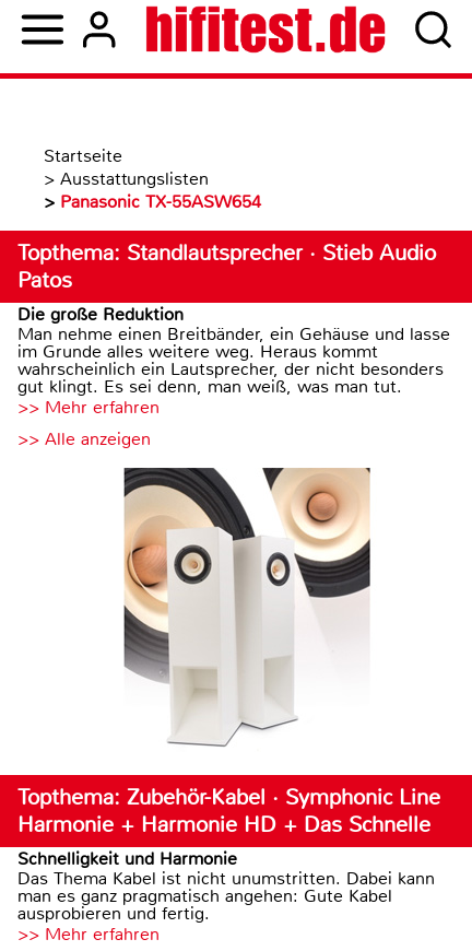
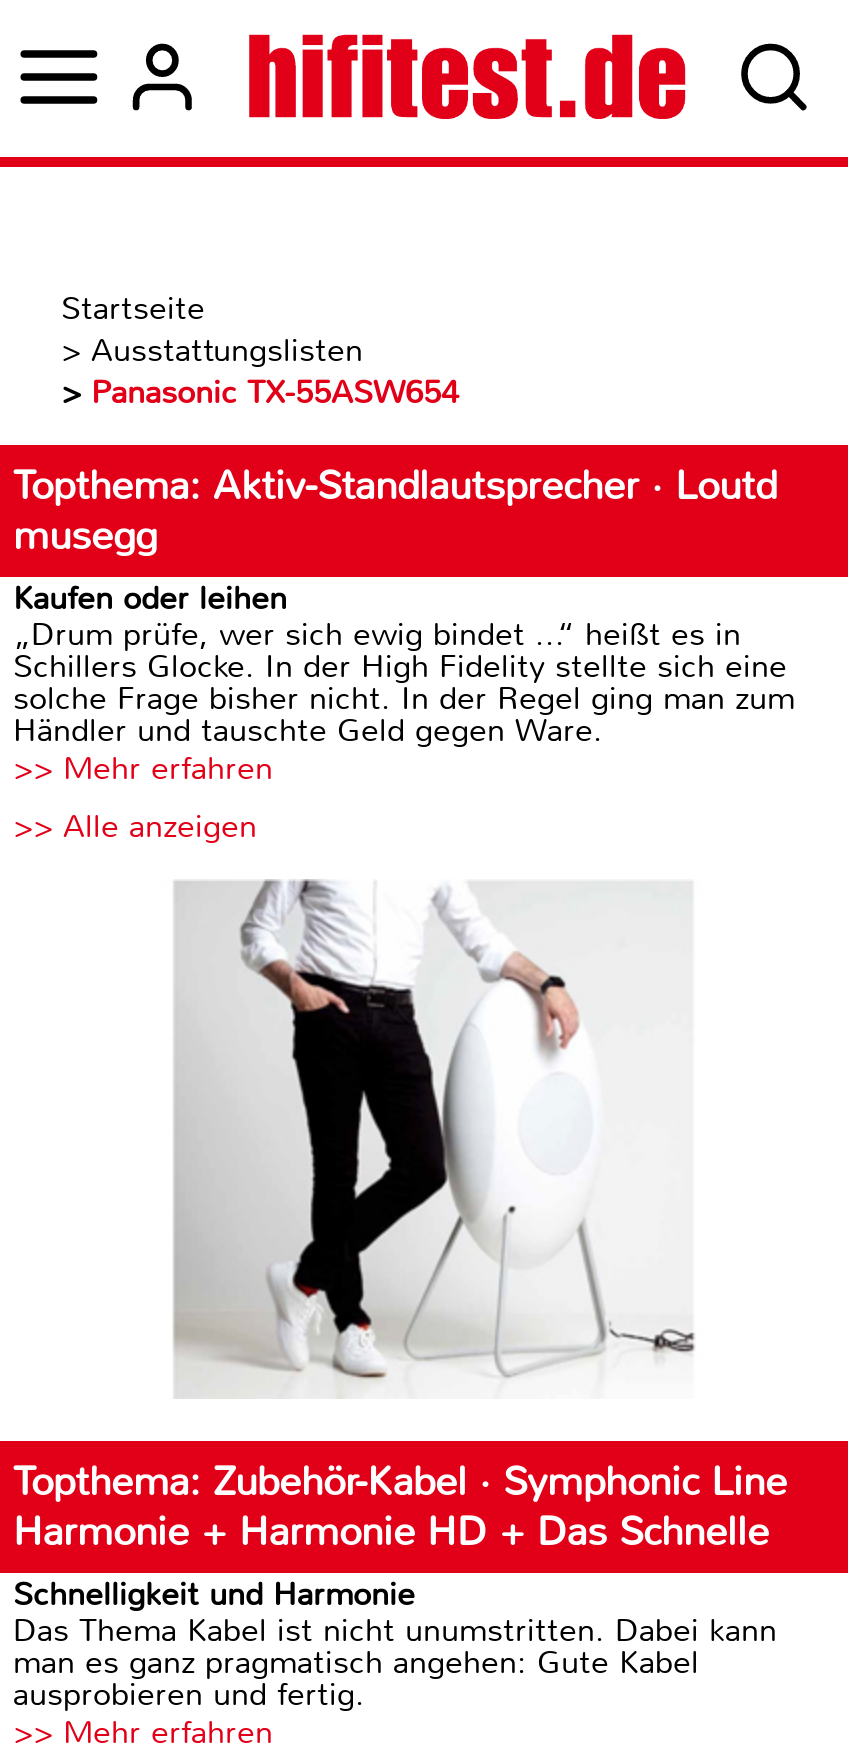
- Topthema: Standlautsprecher · Stieb Audio
- Patos
- Die große Reduktion
- Man nehme einen Breitbänder, ein Gehäuse und lasse
- im Grunde alles weitere weg. Heraus kommt
- wahrscheinlich ein Lautsprecher, der nicht besonders
- gut klingt. Es sei denn, man weiß, was man tut.
+ Topthema: Aktiv-Standlautsprecher · Loutd
+ musegg
+ Kaufen oder leihen
+ „Drum prüfe, wer sich ewig bindet ...“ heißt es in
+ Schillers Glocke. In der High Fidelity stellte sich eine
+ solche Frage bisher nicht. In der Regel ging man zum
+ Händler und tauschte Geld gegen Ware.

- [image]
+ [image]
